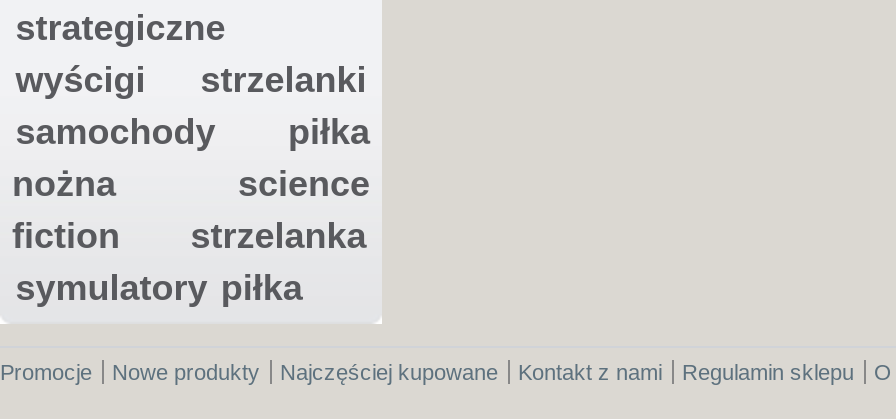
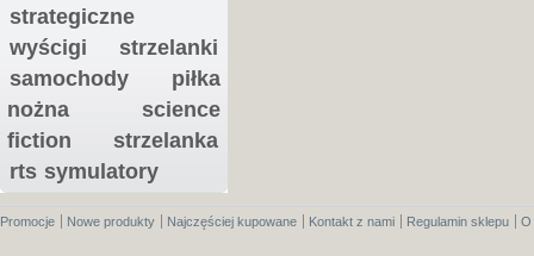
- symulatory piłka
+ rts symulatory
